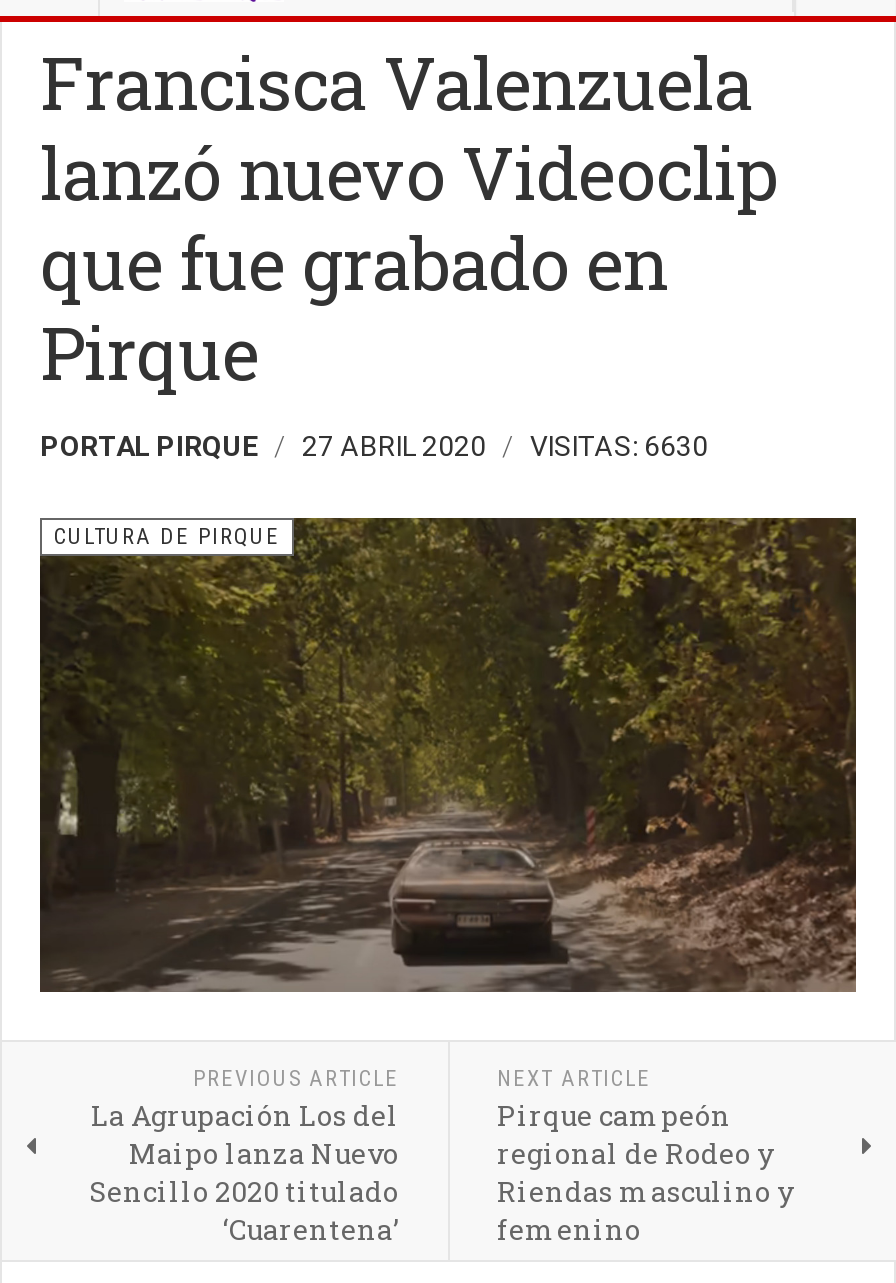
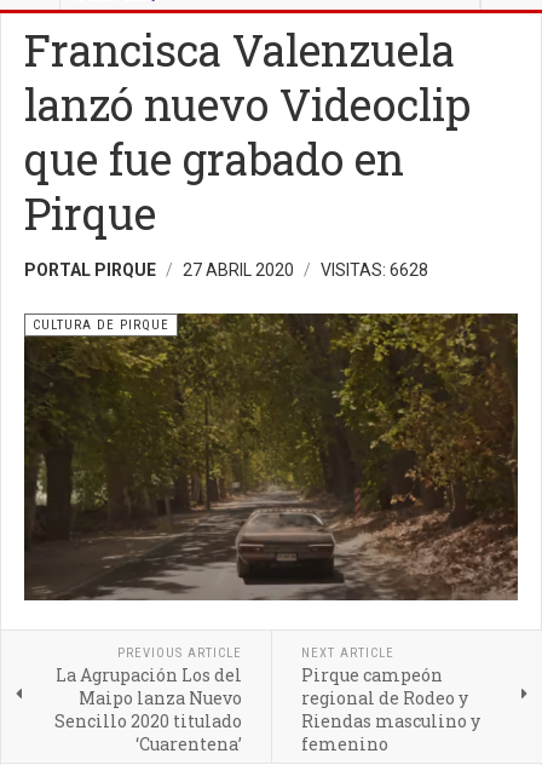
- PORTAL PIRQUE 27 ABRIL 2020 VISITAS: 6630
+ PORTAL PIRQUE 27 ABRIL 2020 VISITAS: 6628
